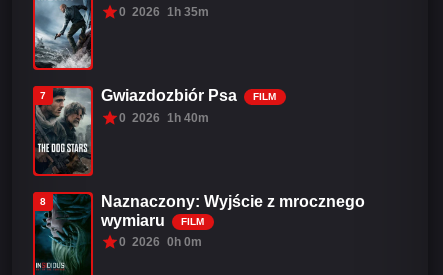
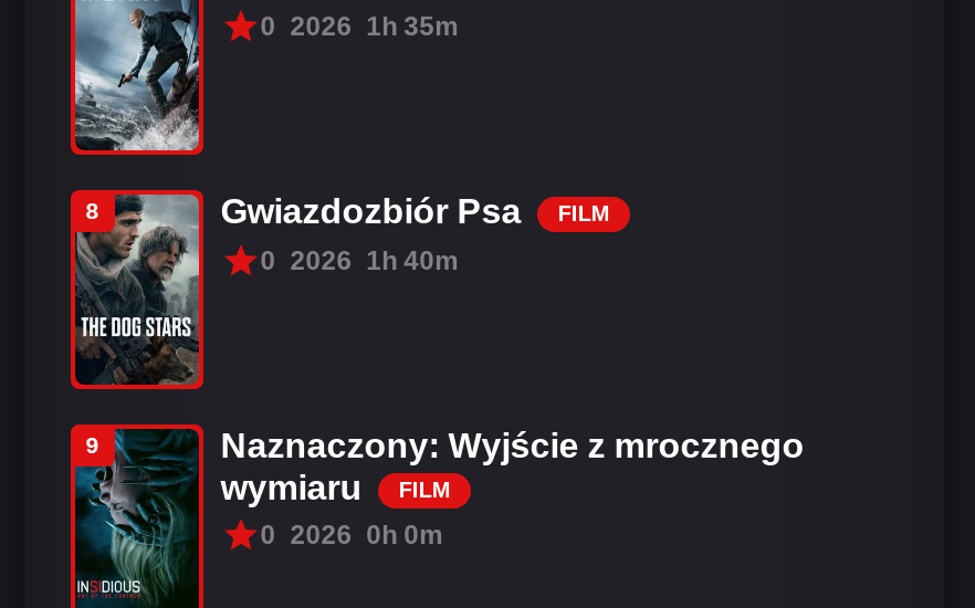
- 7
+ 8

- 8
+ 9
